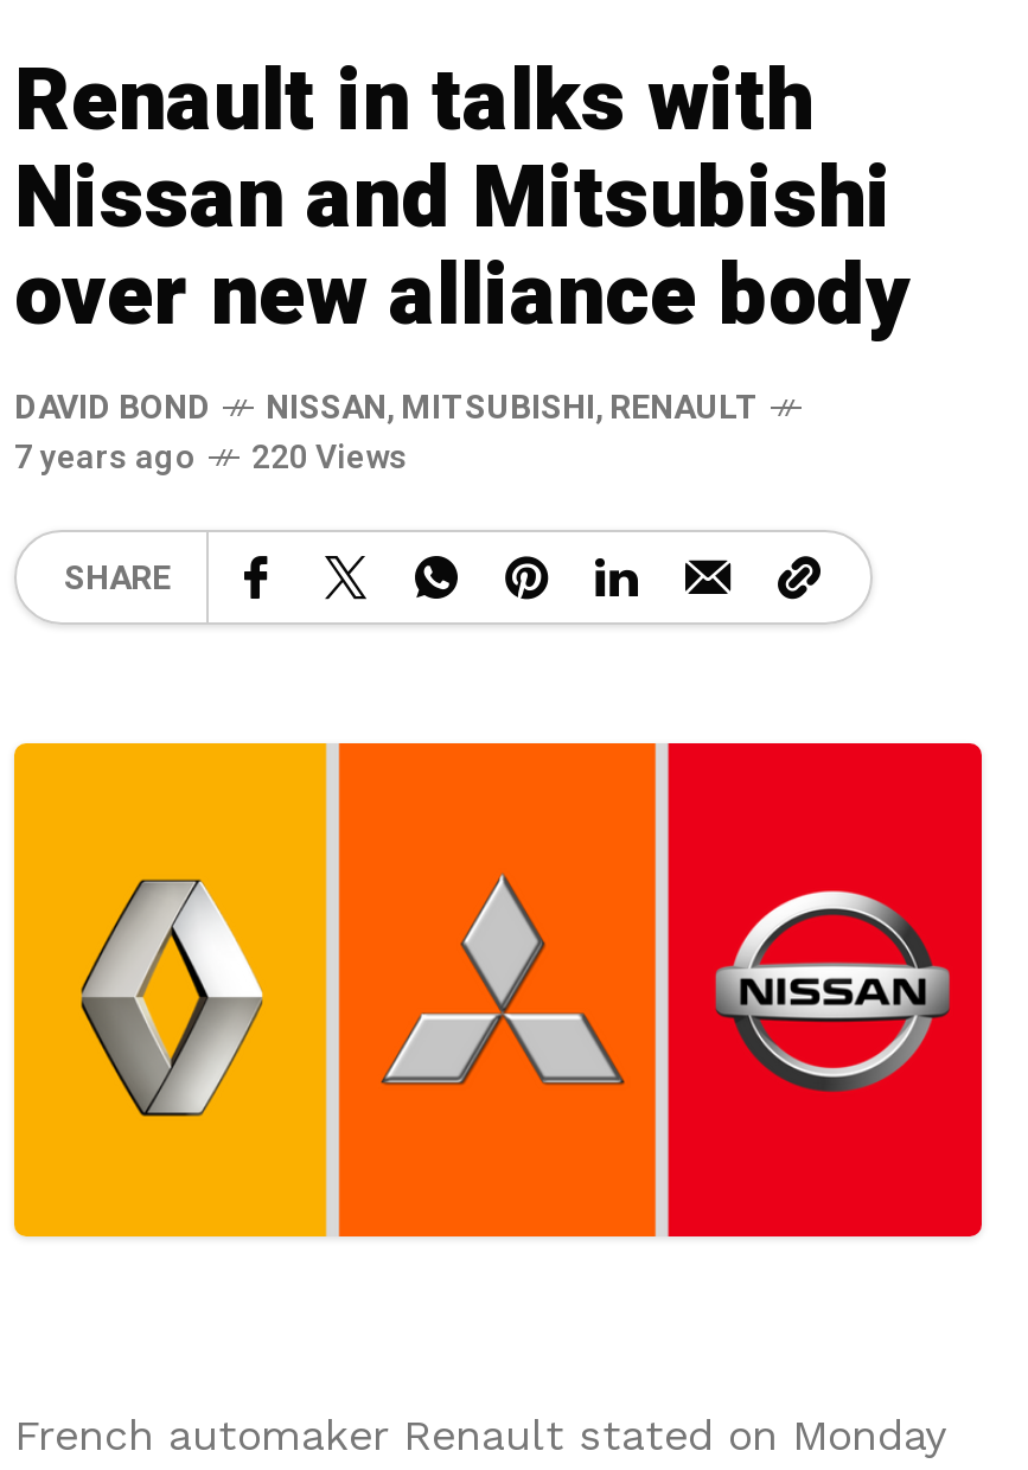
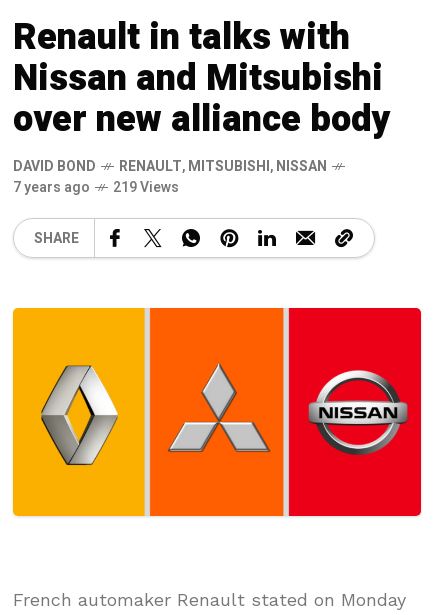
- NISSAN, MITSUBISHI, RENAULT
+ RENAULT, MITSUBISHI, NISSAN

- 7 years ago 220 Views
+ 7 years ago 219 Views
